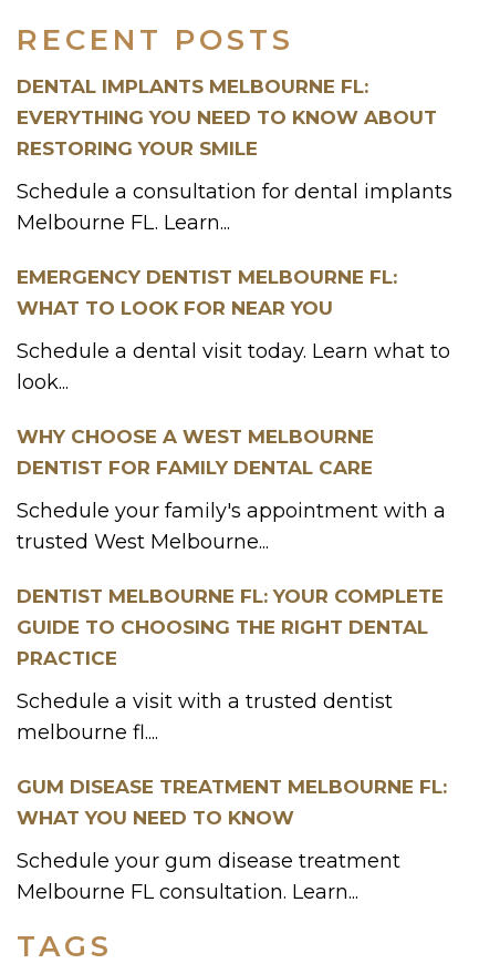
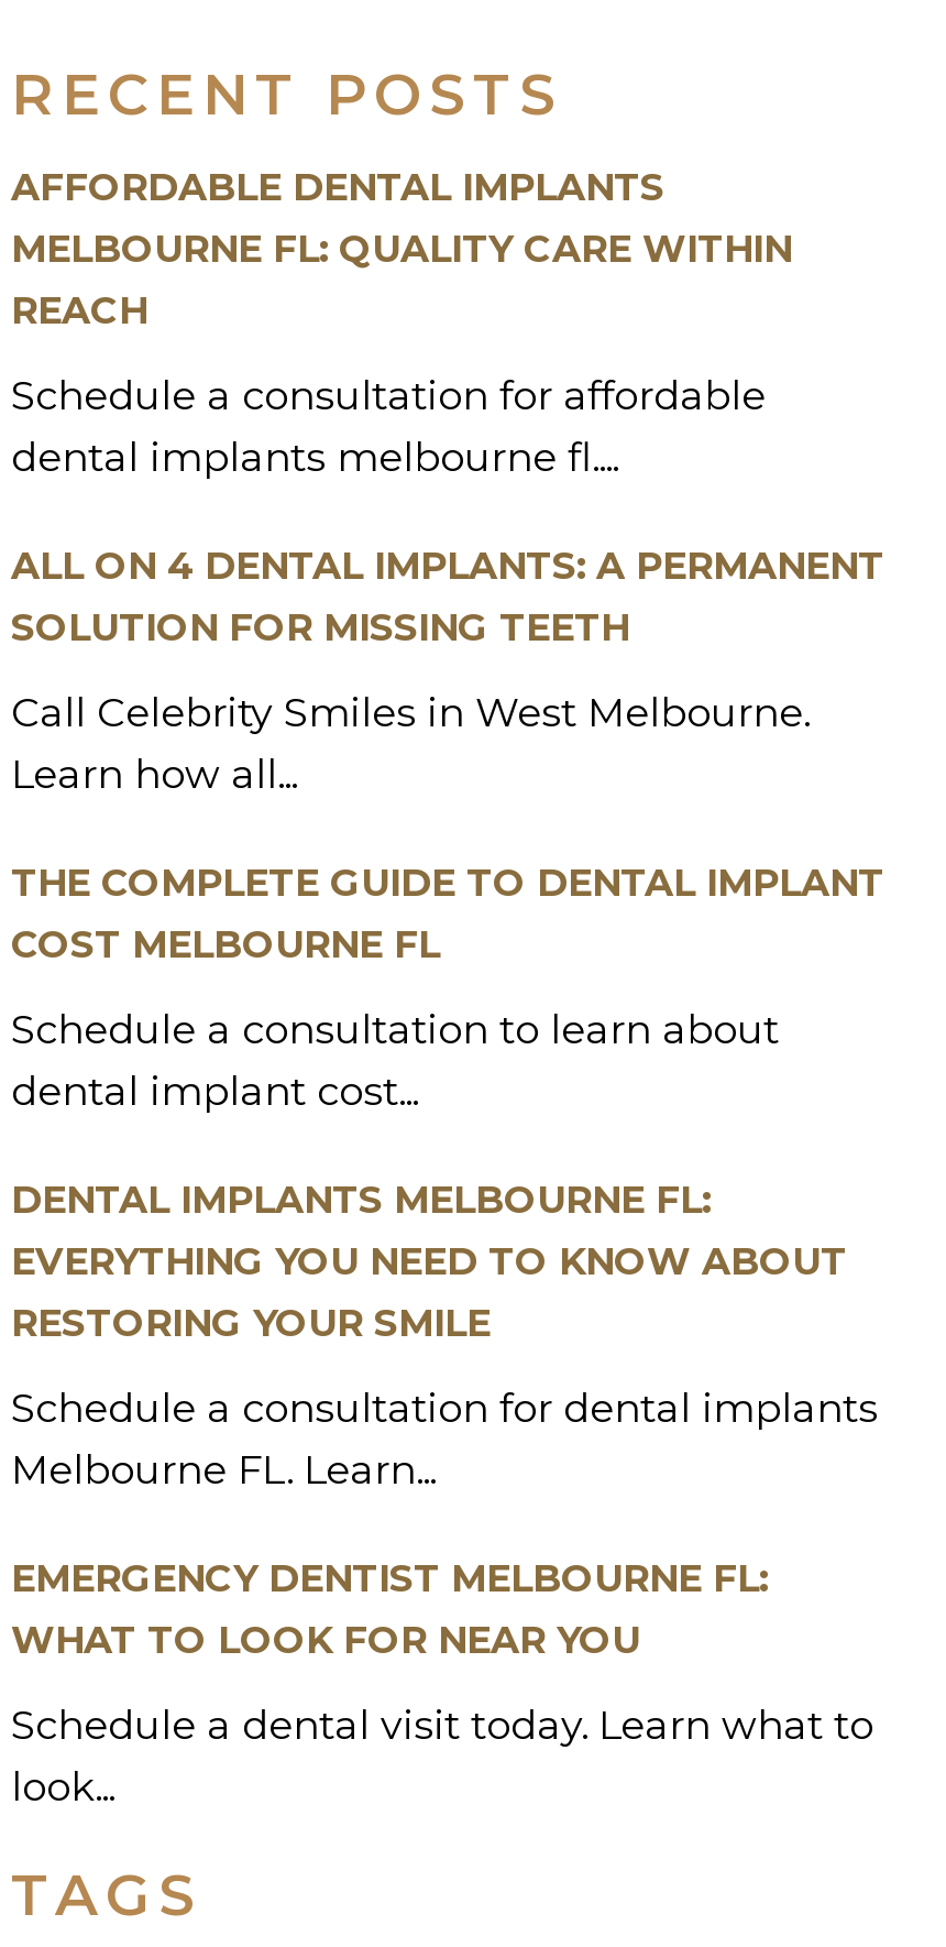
+ AFFORDABLE DENTAL IMPLANTS
+ MELBOURNE FL: QUALITY CARE WITHIN
+ REACH
+ Schedule a consultation for affordable
+ dental implants melbourne fl....
+ ALL ON 4 DENTAL IMPLANTS: A PERMANENT
+ SOLUTION FOR MISSING TEETH
+ Call Celebrity Smiles in West Melbourne.
+ Learn how all...
+ THE COMPLETE GUIDE TO DENTAL IMPLANT
+ COST MELBOURNE FL
+ Schedule a consultation to learn about
+ dental implant cost...

moved down: DENTAL IMPLANTS MELBOURNE FL: | EVERYTHING YOU NEED TO KNOW ABOUT | RESTORING YOUR SMILE | ... | Schedule a dental visit today. Learn what to | look...

- WHY CHOOSE A WEST MELBOURNE
- DENTIST FOR FAMILY DENTAL CARE
- Schedule your family's appointment with a
- trusted West Melbourne...
- DENTIST MELBOURNE FL: YOUR COMPLETE
- GUIDE TO CHOOSING THE RIGHT DENTAL
- PRACTICE
- Schedule a visit with a trusted dentist
- melbourne fl....
- GUM DISEASE TREATMENT MELBOURNE FL:
- WHAT YOU NEED TO KNOW
- Schedule your gum disease treatment
- Melbourne FL consultation. Learn...
